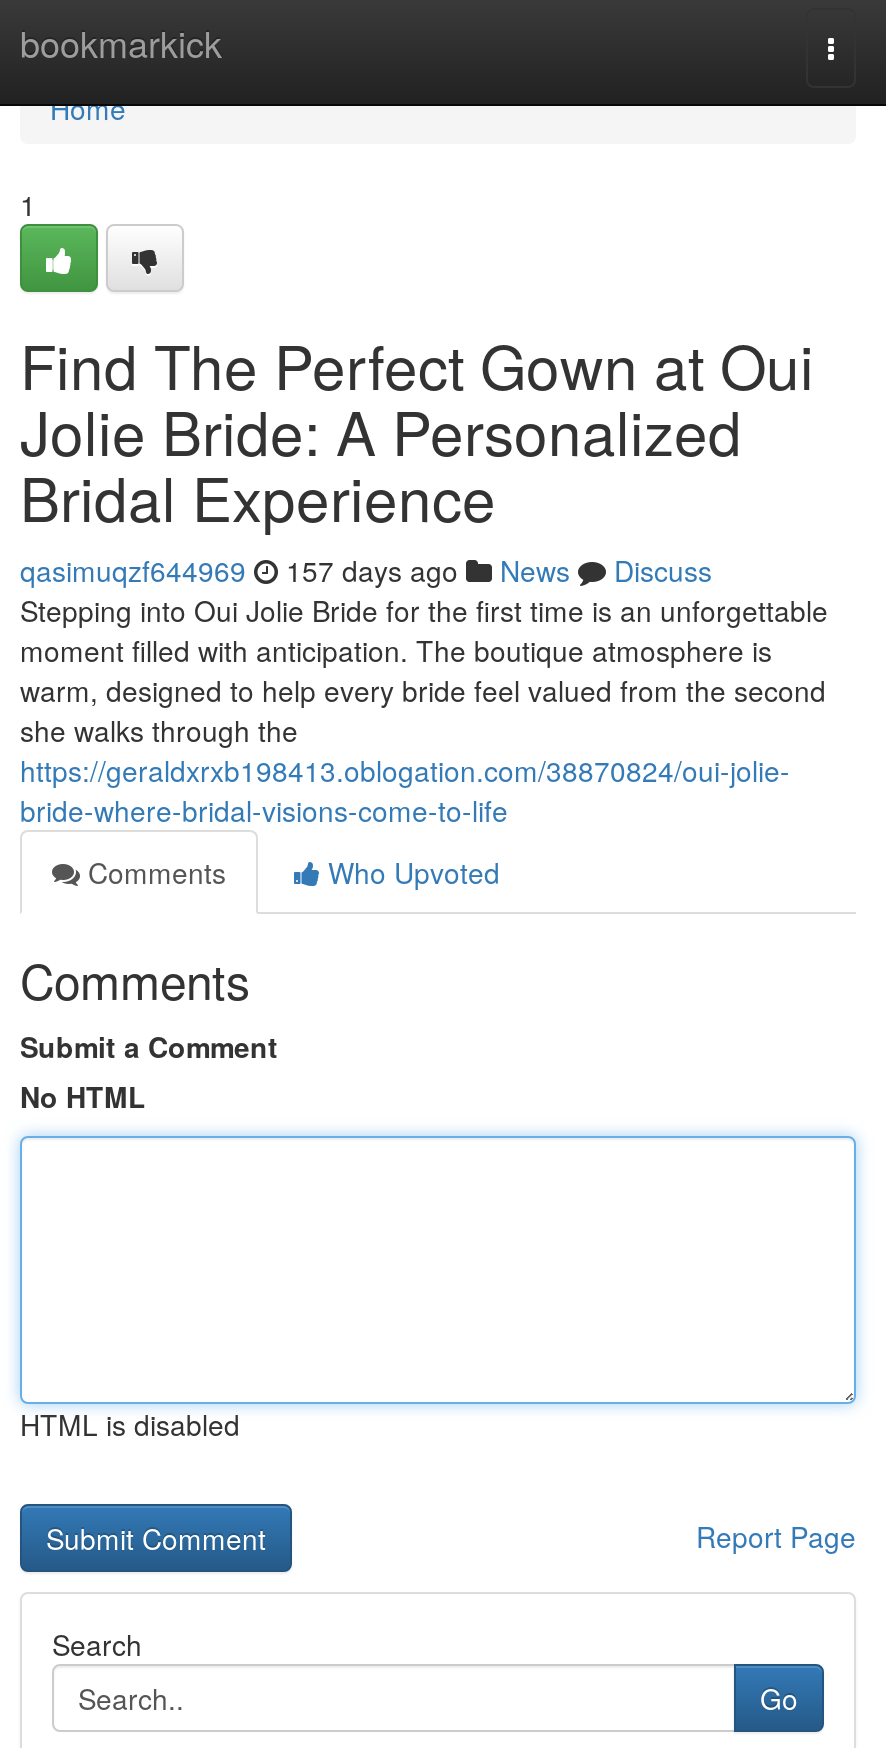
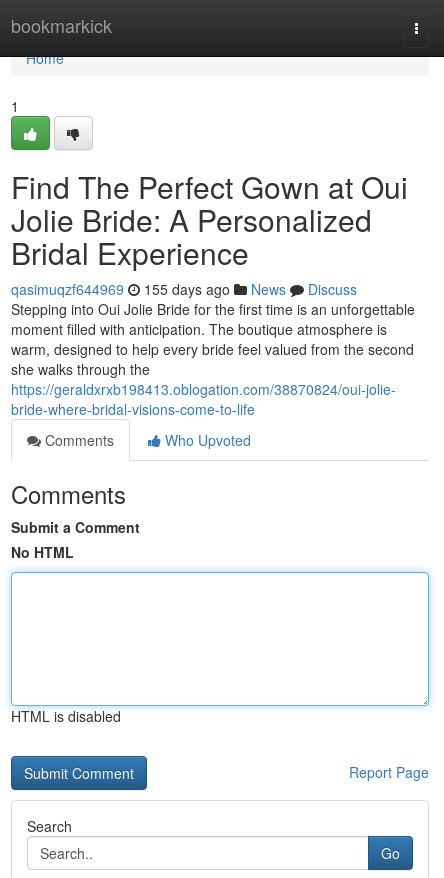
- qasimuqzf644969 157 days ago News Discuss
+ qasimuqzf644969 155 days ago News Discuss
